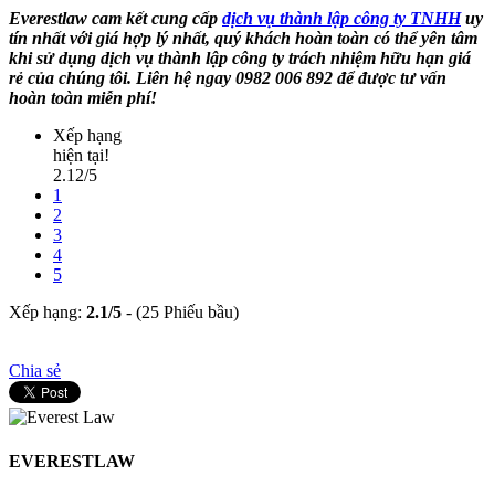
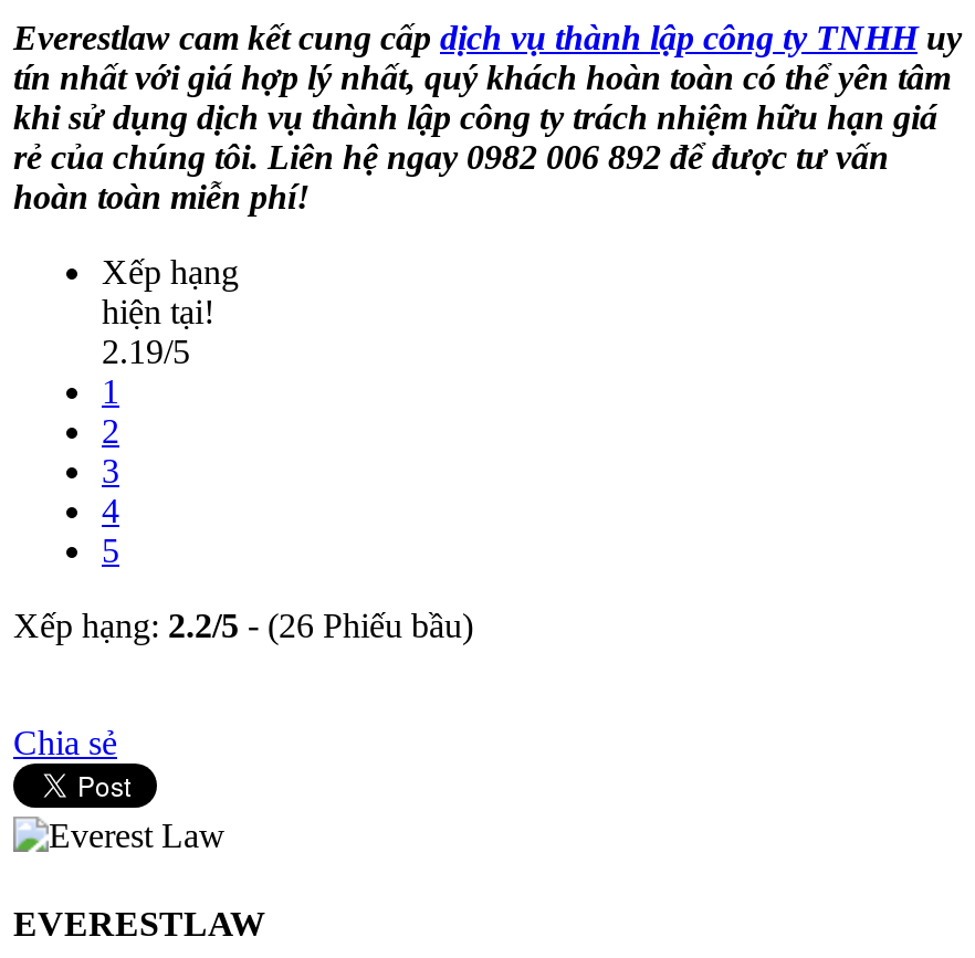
- 2.12/5
+ 2.19/5

- Xếp hạng: 2.1/5 - (25 Phiếu bầu)
+ Xếp hạng: 2.2/5 - (26 Phiếu bầu)
